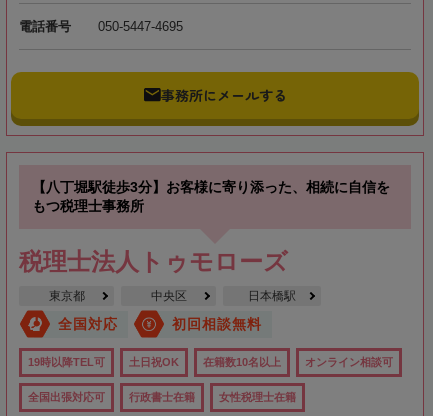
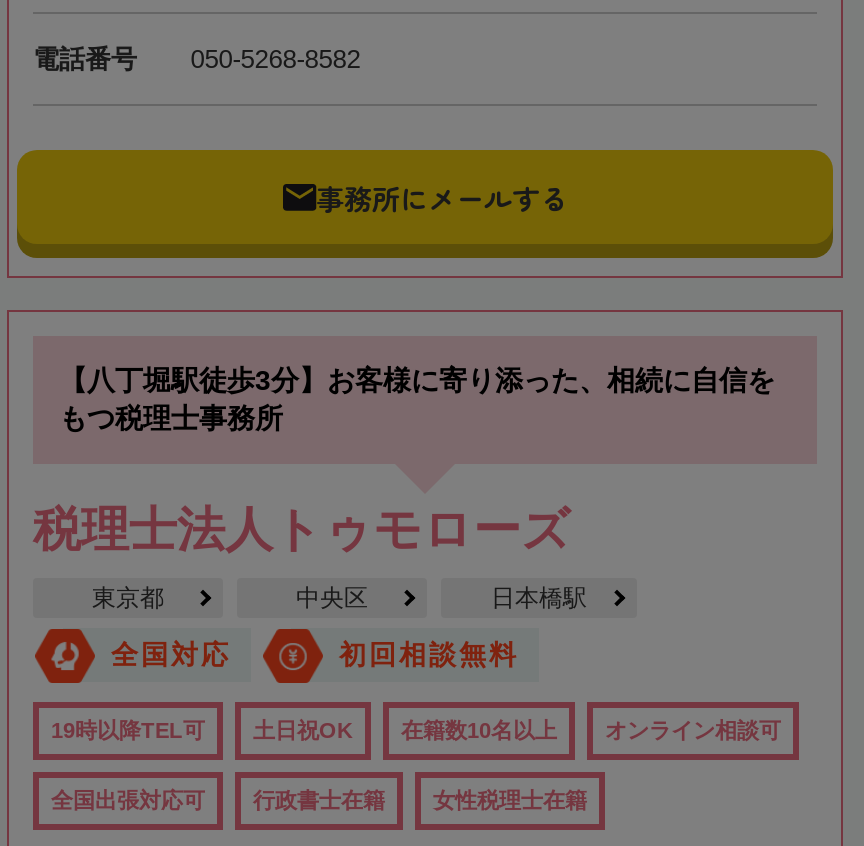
- 電話番号 050-5447-4695
+ 電話番号 050-5268-8582
